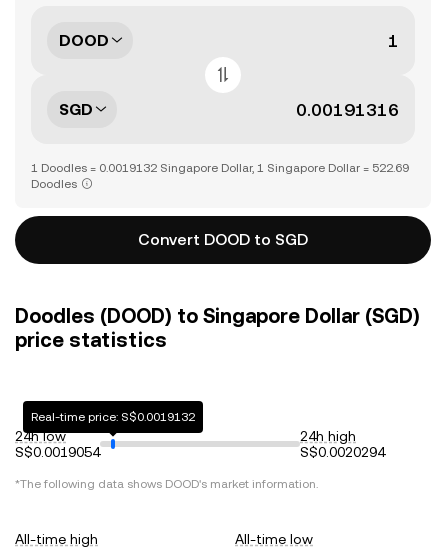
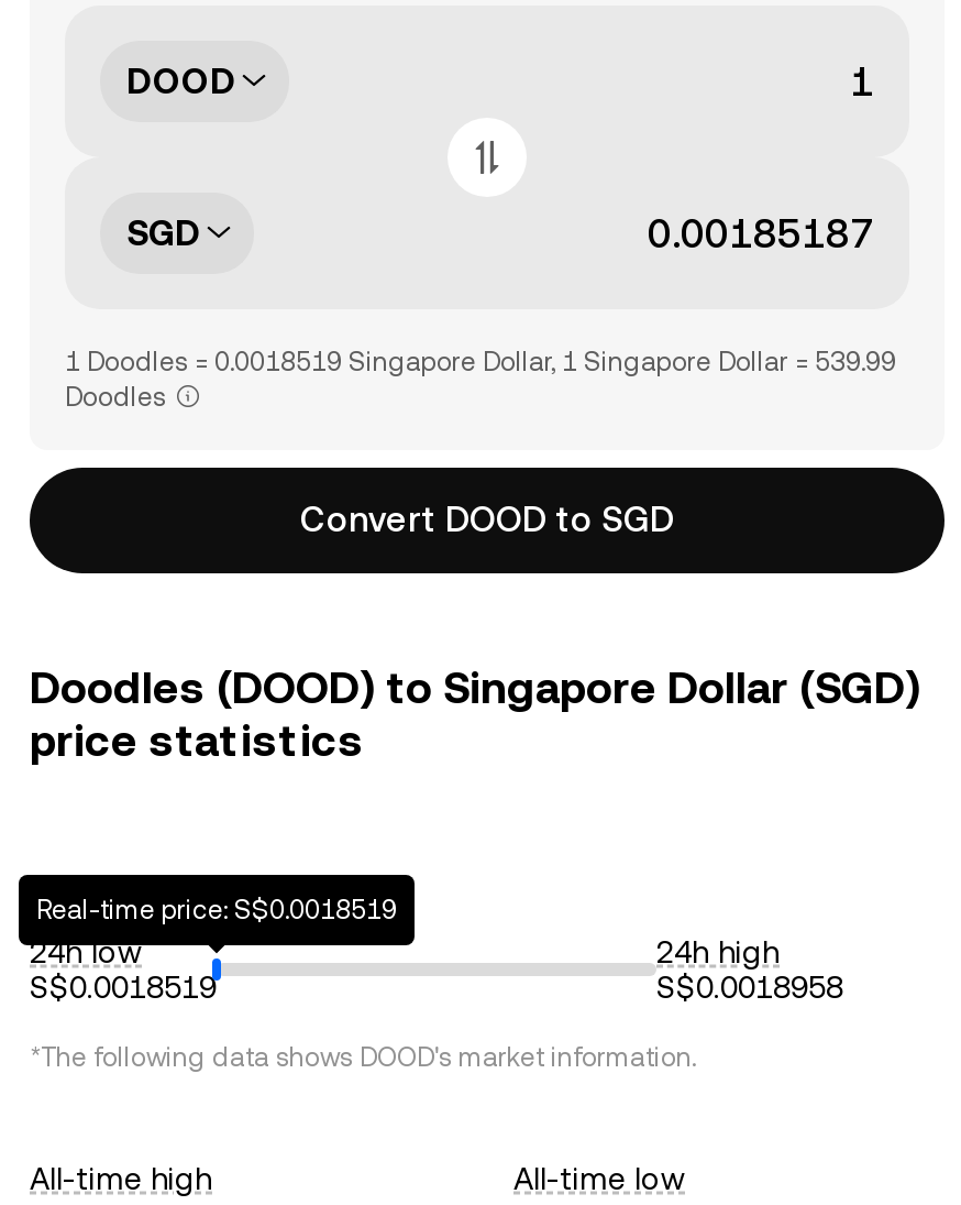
- 1 Doodles = 0.0019132 Singapore Dollar, 1 Singapore Dollar = 522.69
+ 1 Doodles = 0.0018519 Singapore Dollar, 1 Singapore Dollar = 539.99

- Real-time price: S$0.0019132
+ Real-time price: S$0.0018519

- S$0.0019054
+ S$0.0018519

- S$0.0020294
+ S$0.0018958
